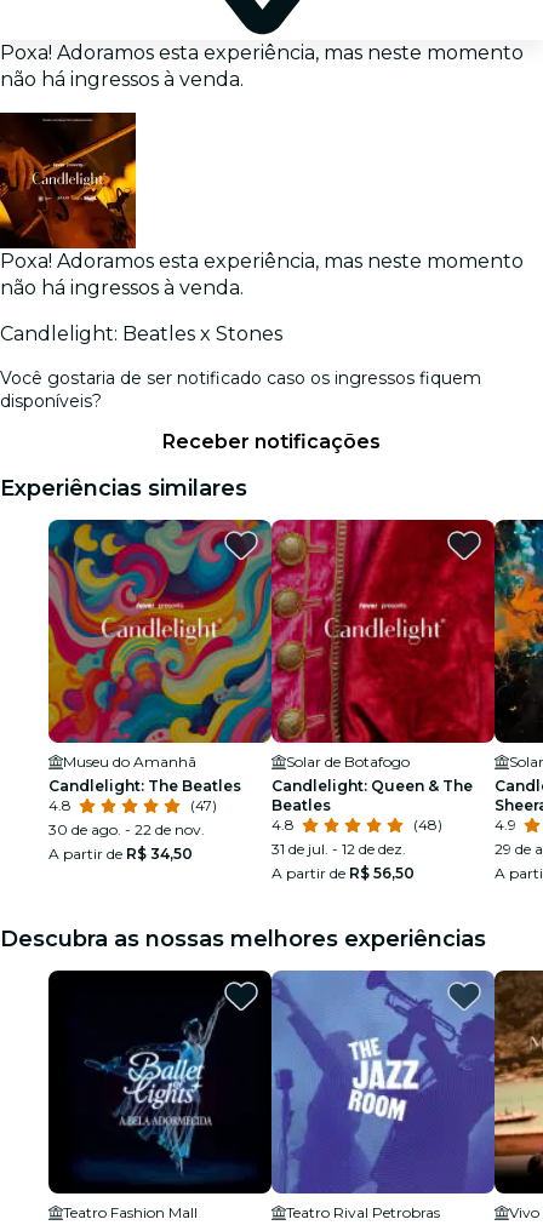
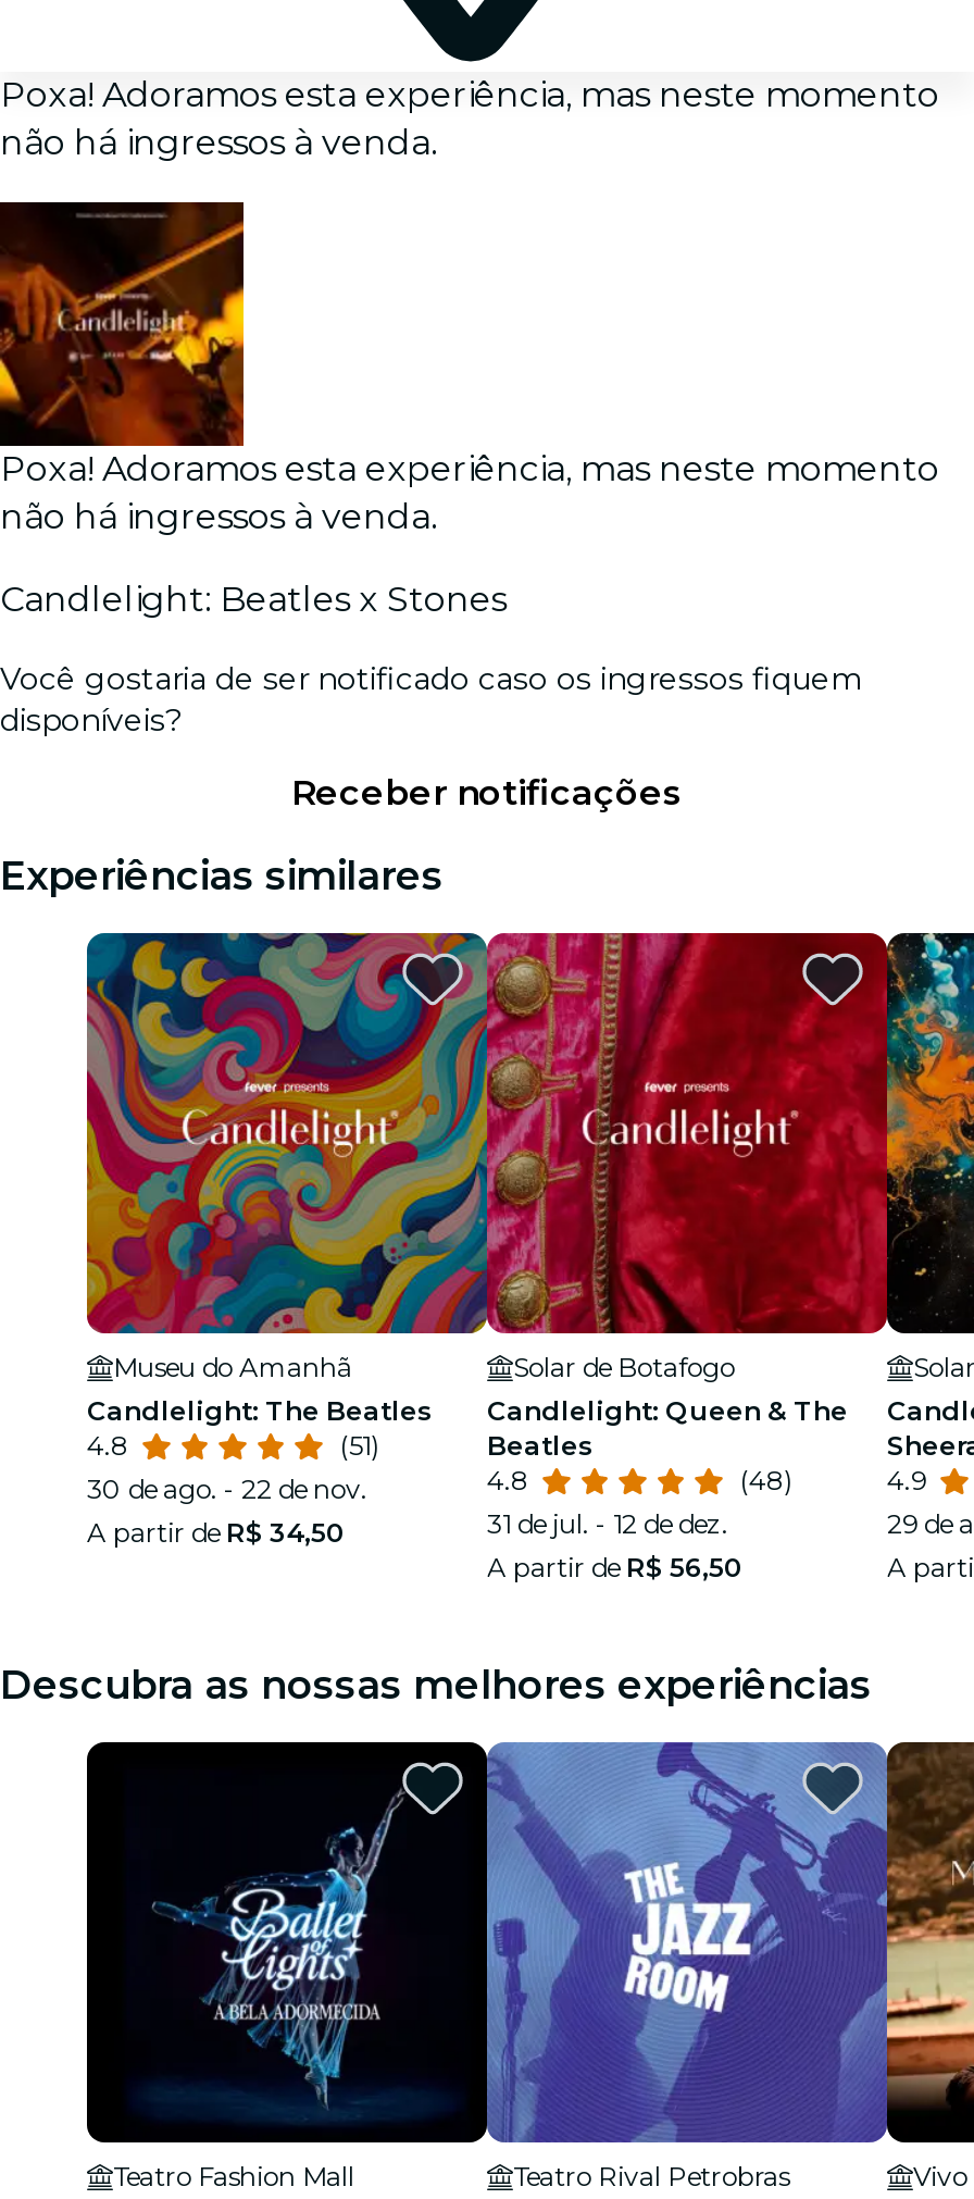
- (47)
+ (51)
